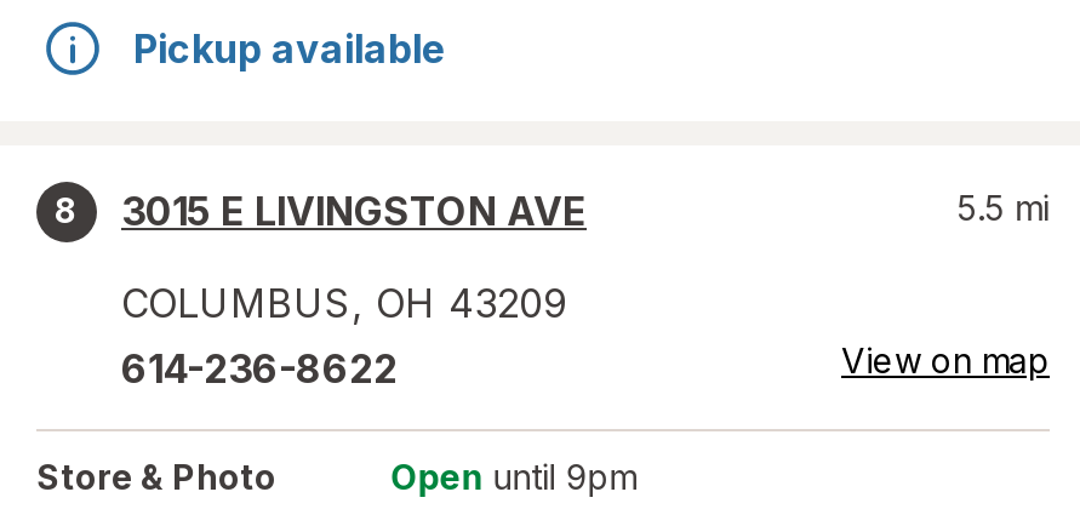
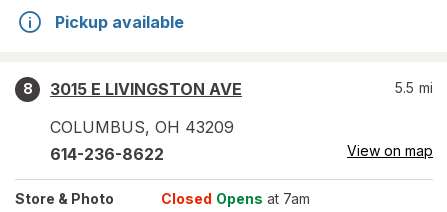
- Open until 9pm
+ Closed Opens at 7am
